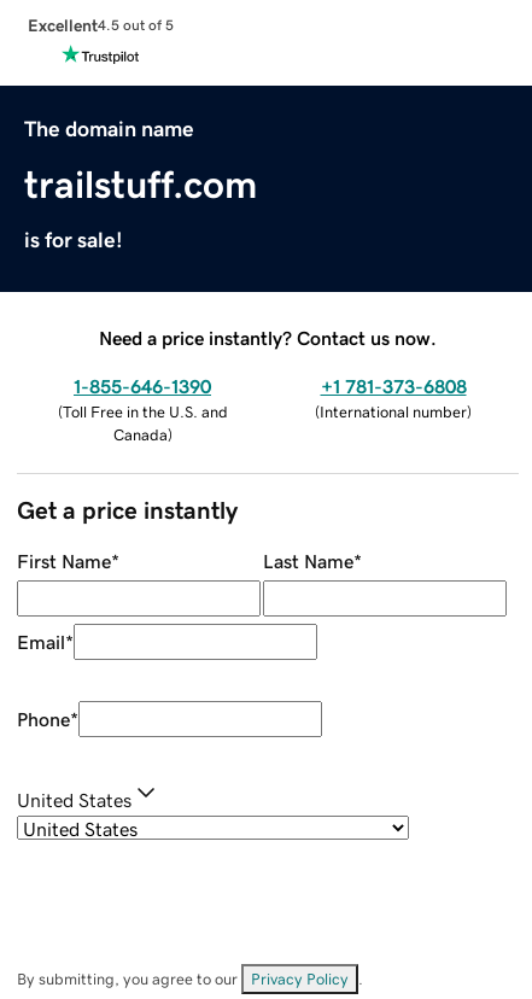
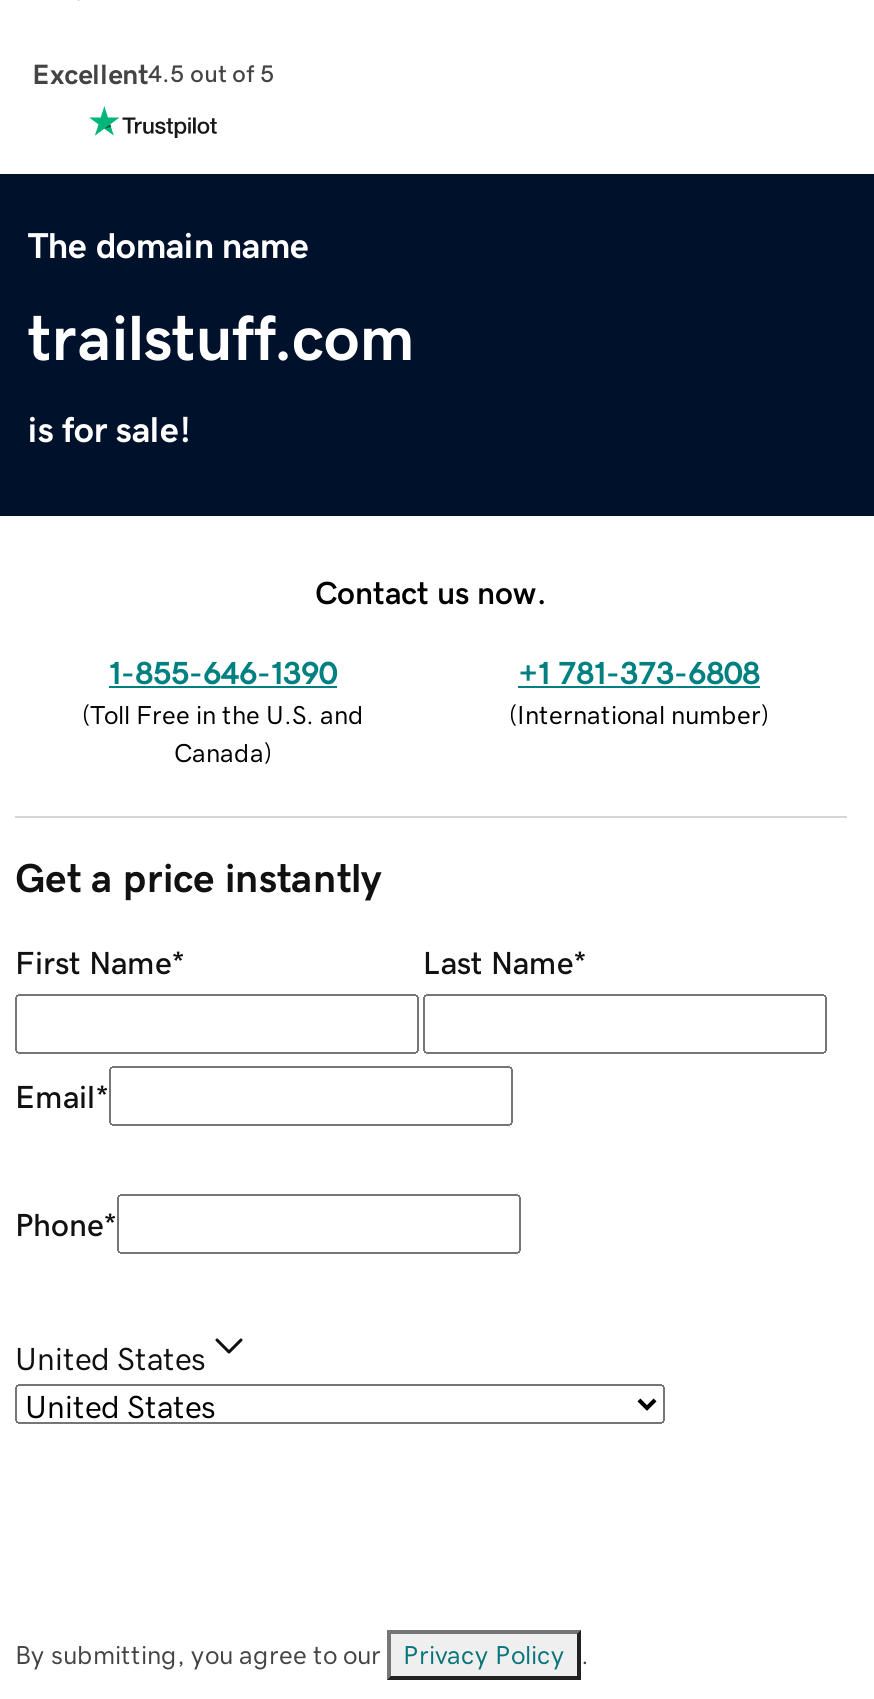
- Need a price instantly? Contact us now.
+ Contact us now.
